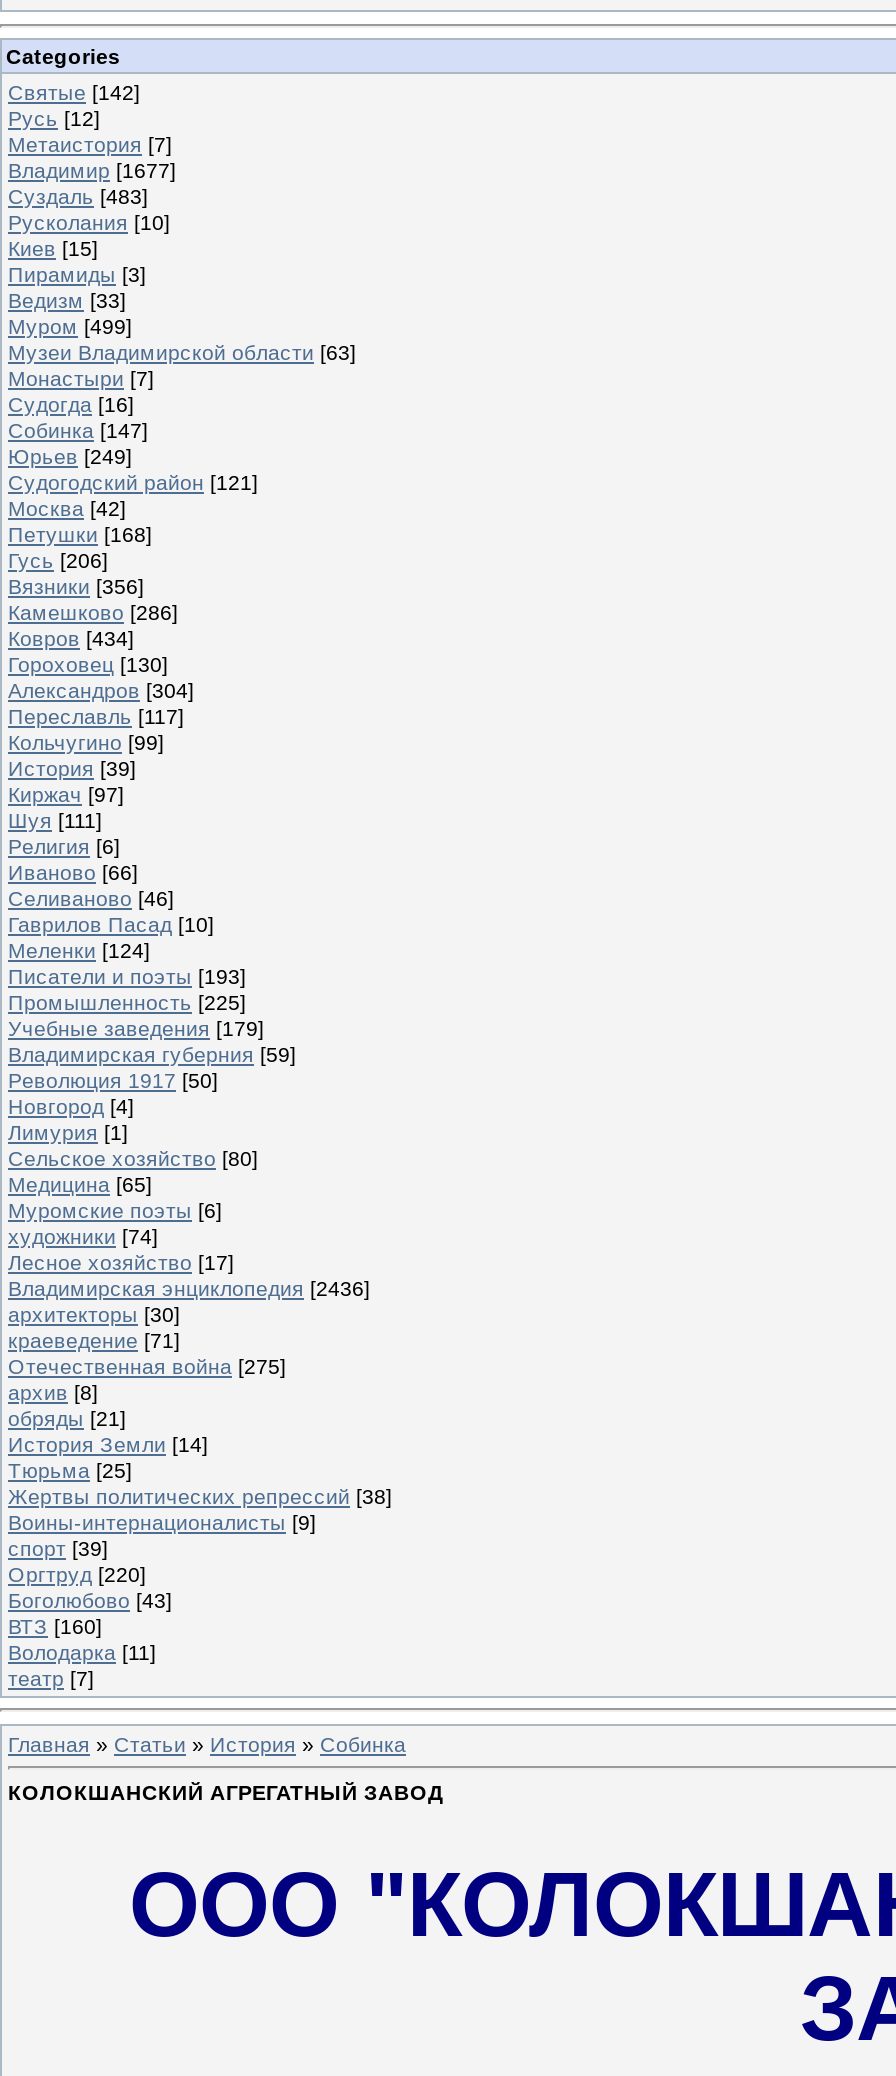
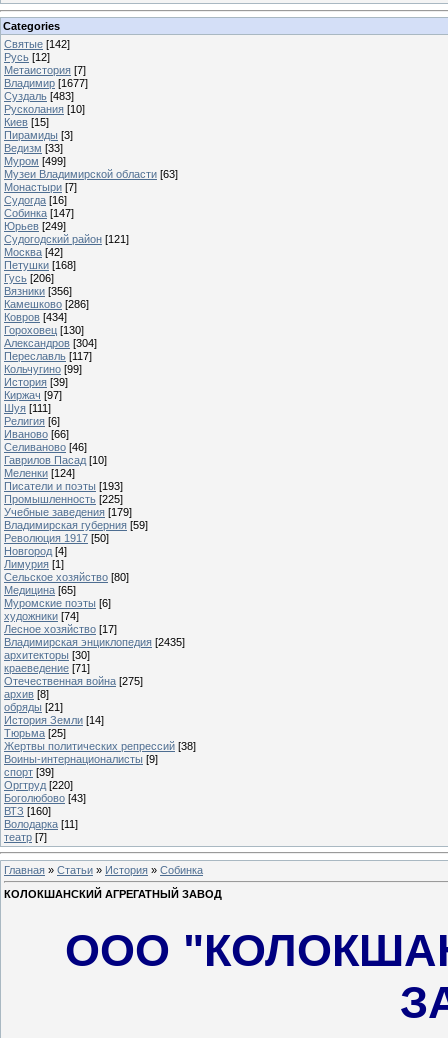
- Владимирская энциклопедия [2436]
+ Владимирская энциклопедия [2435]
